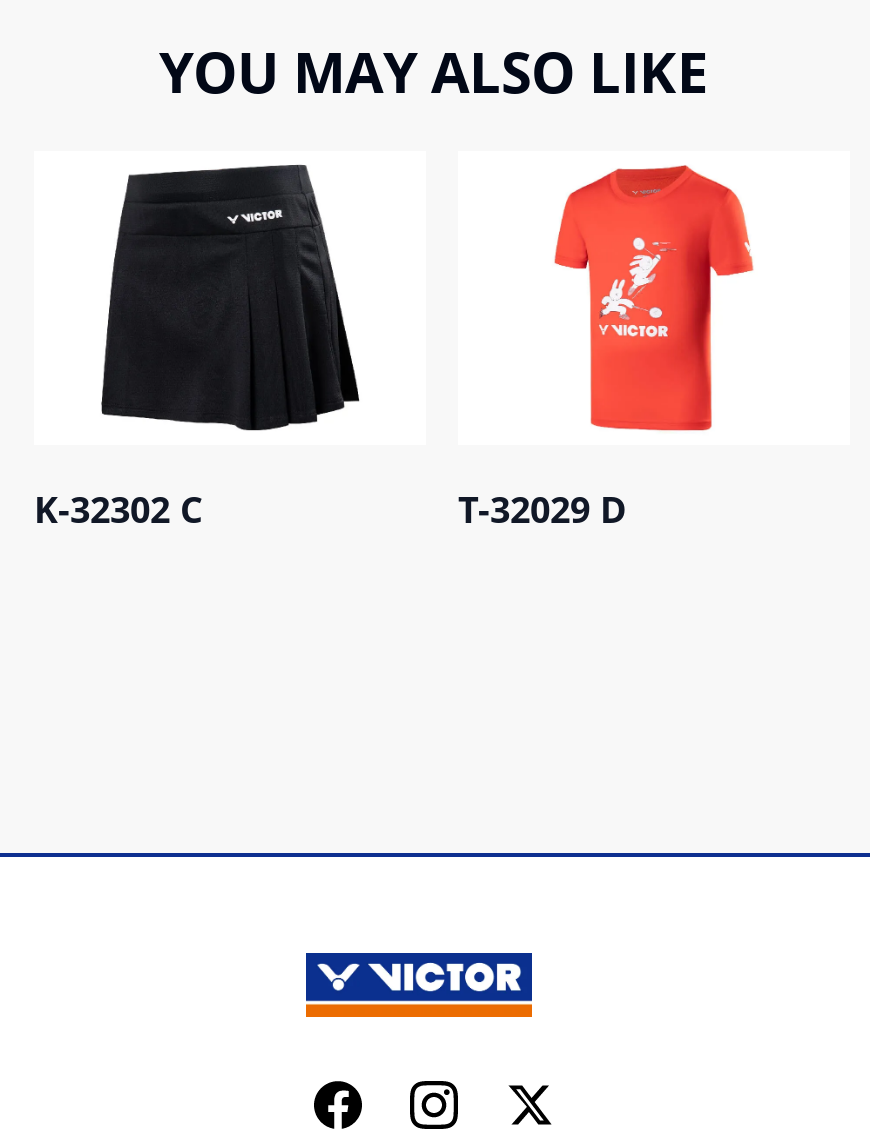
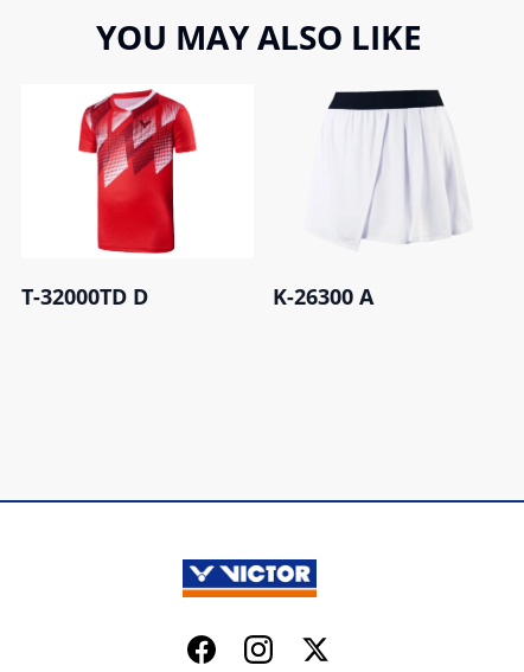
- [image]
- K-32302 C
- T-32029 D
+ [image]
+ T-32000TD D
+ K-26300 A

- [image]
+ [image]
